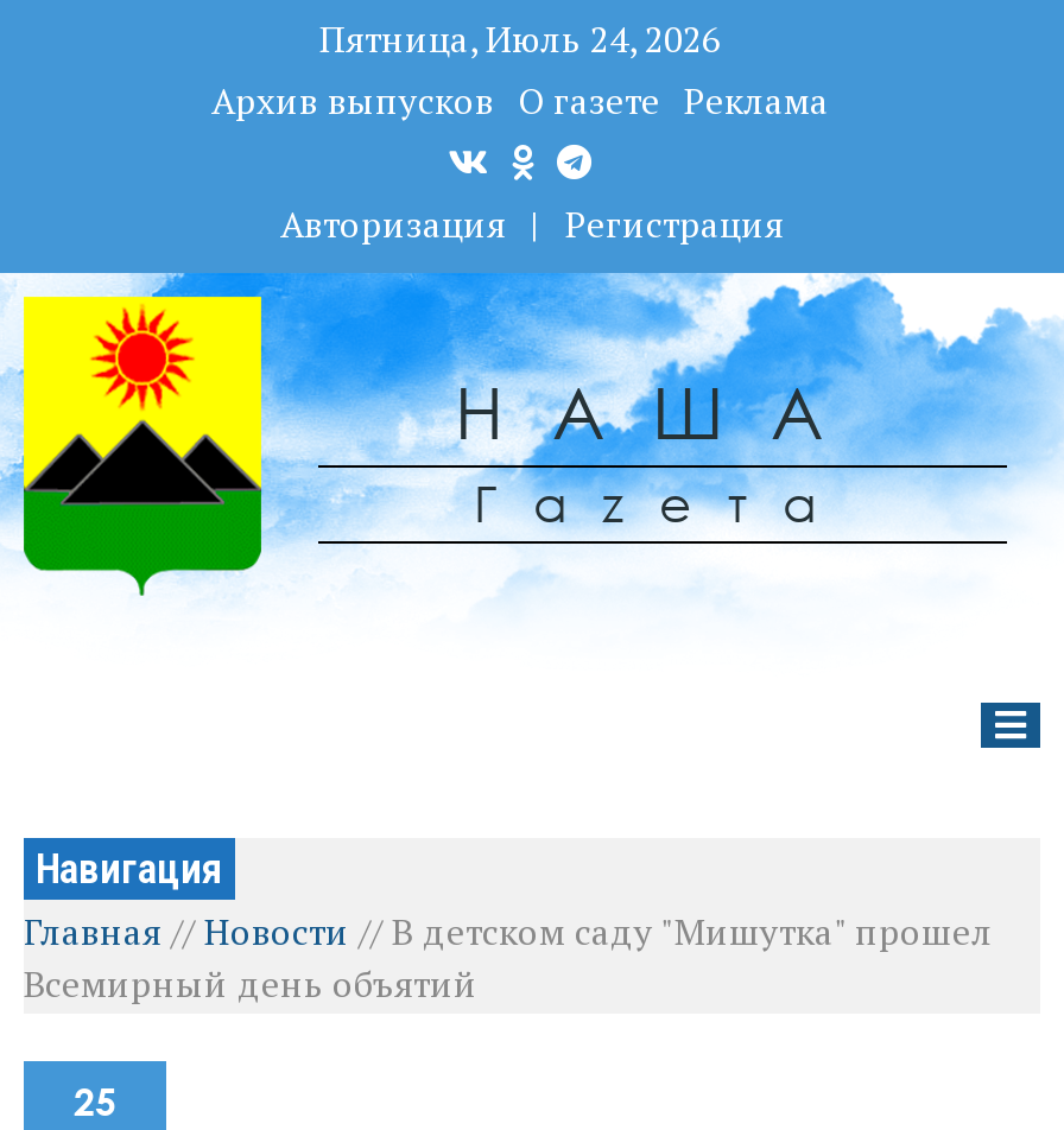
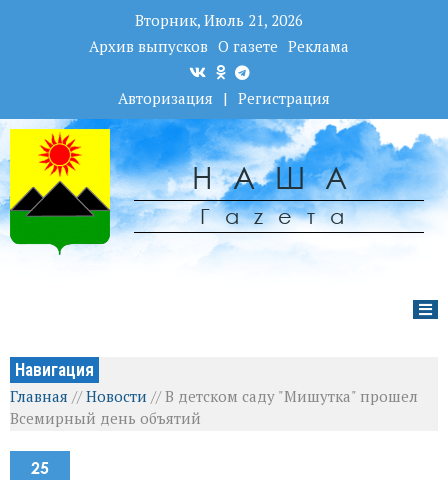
- Пятница, Июль 24, 2026
+ Вторник, Июль 21, 2026
